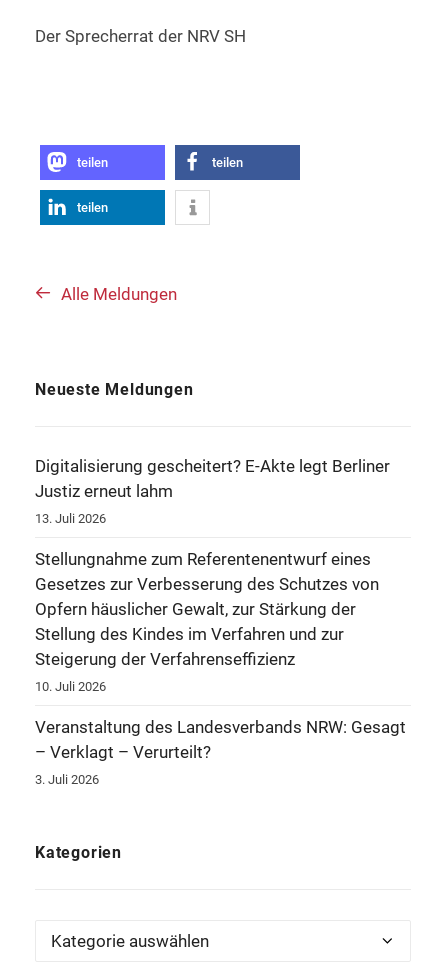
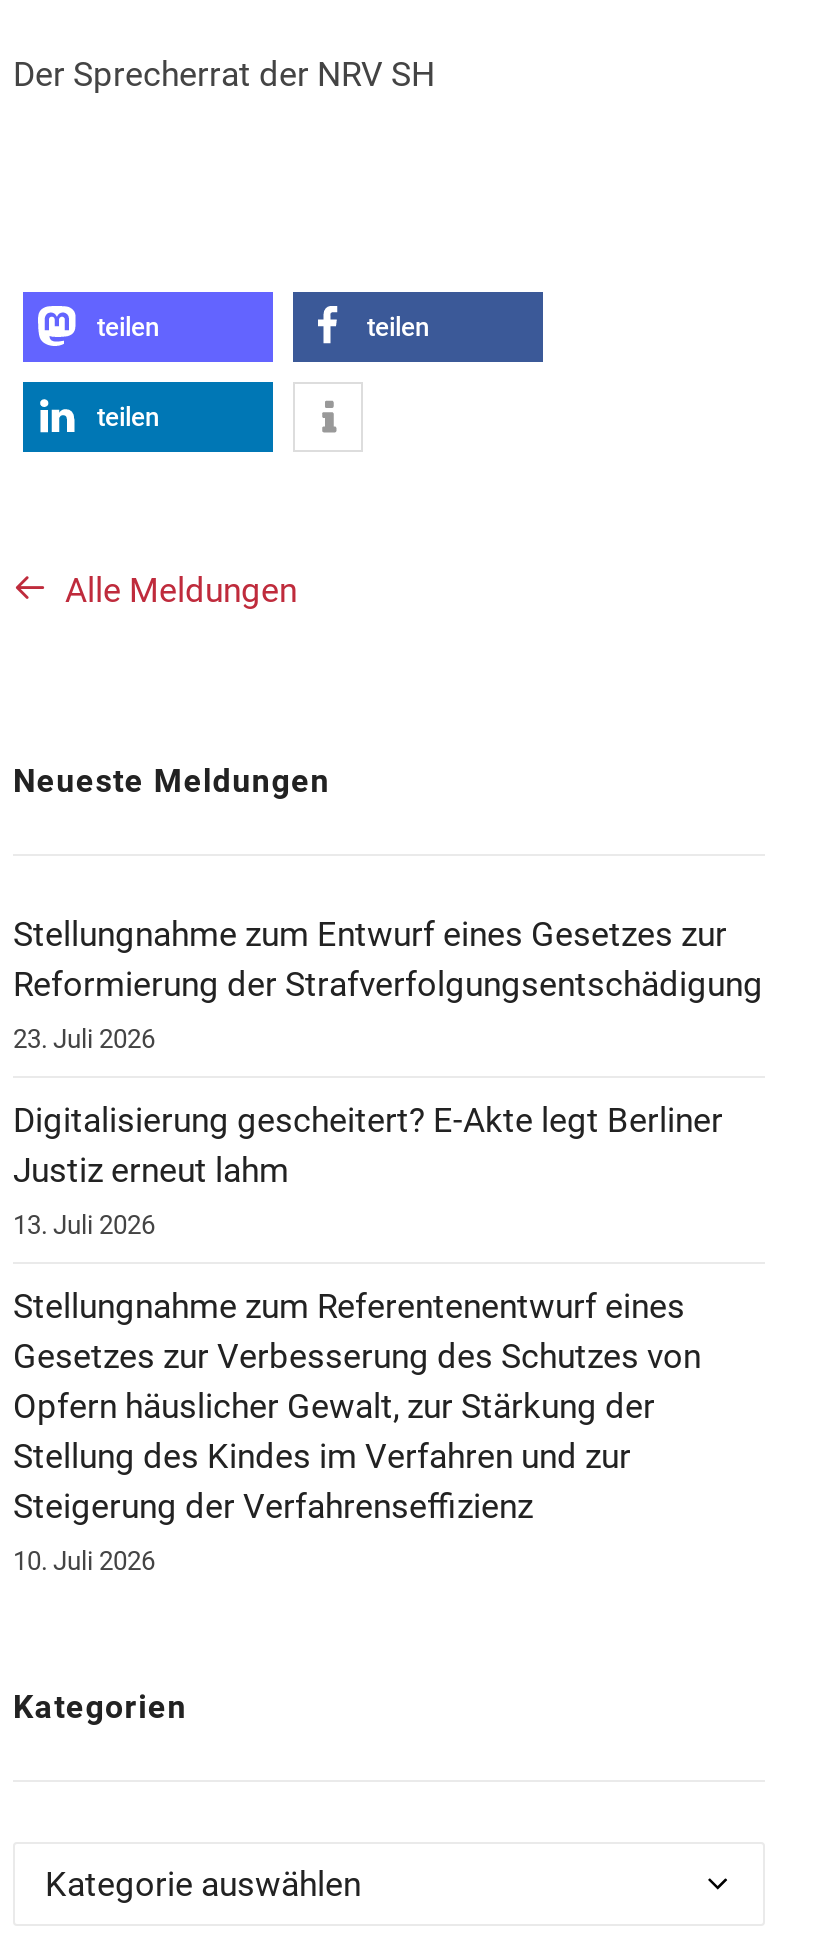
+ Stellungnahme zum Entwurf eines Gesetzes zur
+ Reformierung der Strafverfolgungsentschädigung
+ 23. Juli 2026

moved down: Digitalisierung gescheitert? E-Akte legt Berliner | Justiz erneut lahm | 13. Juli 2026 | ... | Steigerung der Verfahrenseffizienz | 10. Juli 2026

- Veranstaltung des Landesverbands NRW: Gesagt
- – Verklagt – Verurteilt?
- 3. Juli 2026
